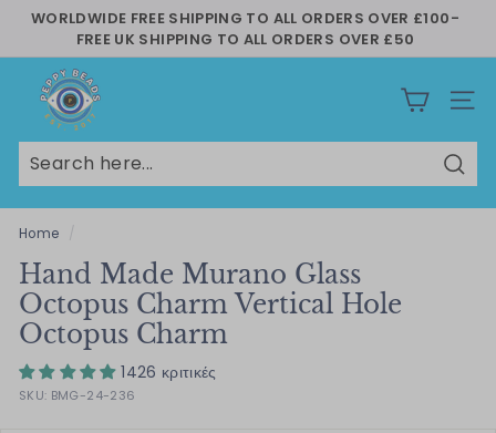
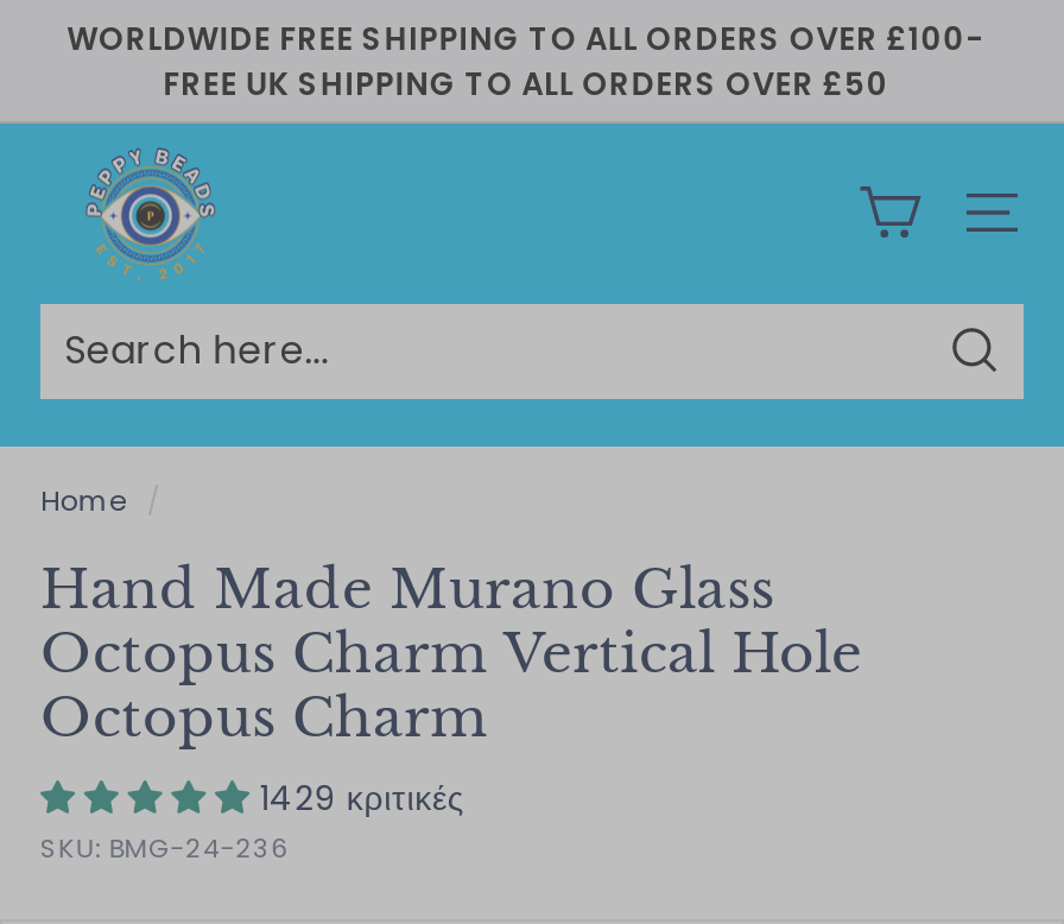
- 1426 κριτικές
+ 1429 κριτικές
